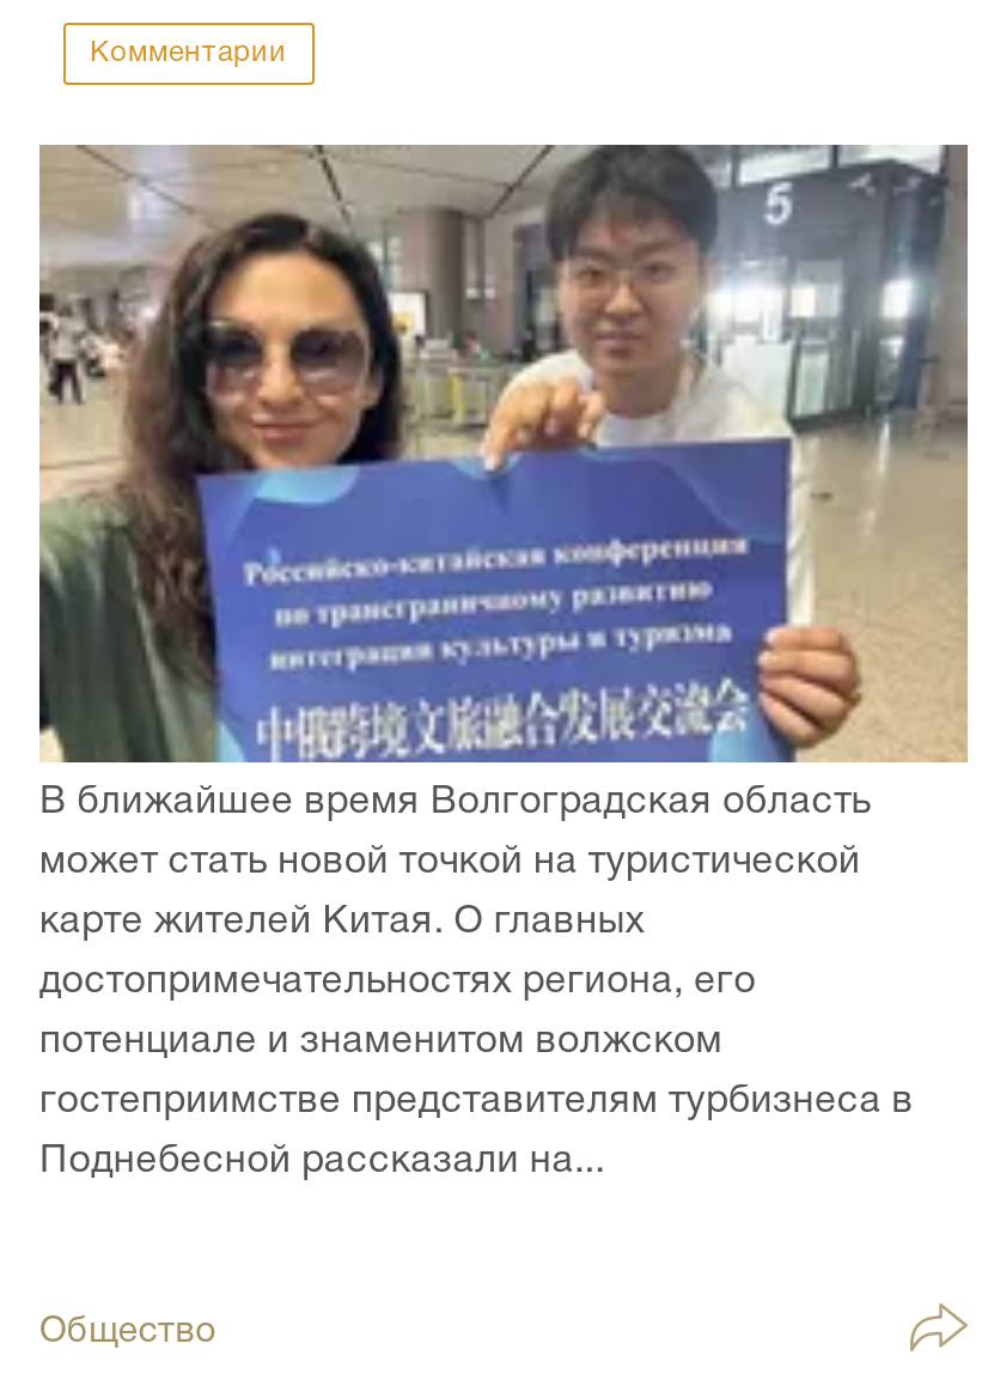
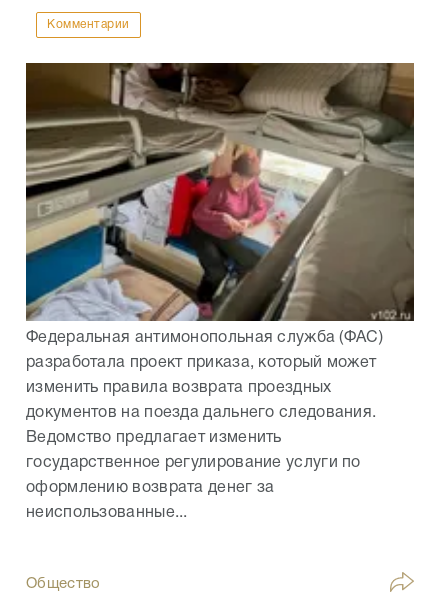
- [image]
- В ближайшее время Волгоградская область
- может стать новой точкой на туристической
- карте жителей Китая. О главных
- достопримечательностях региона, его
- потенциале и знаменитом волжском
- гостеприимстве представителям турбизнеса в
- Поднебесной рассказали на...
+ [image]
+ Федеральная антимонопольная служба (ФАС)
+ разработала проект приказа, который может
+ изменить правила возврата проездных
+ документов на поезда дальнего следования.
+ Ведомство предлагает изменить
+ государственное регулирование услуги по
+ оформлению возврата денег за
+ неиспользованные...
